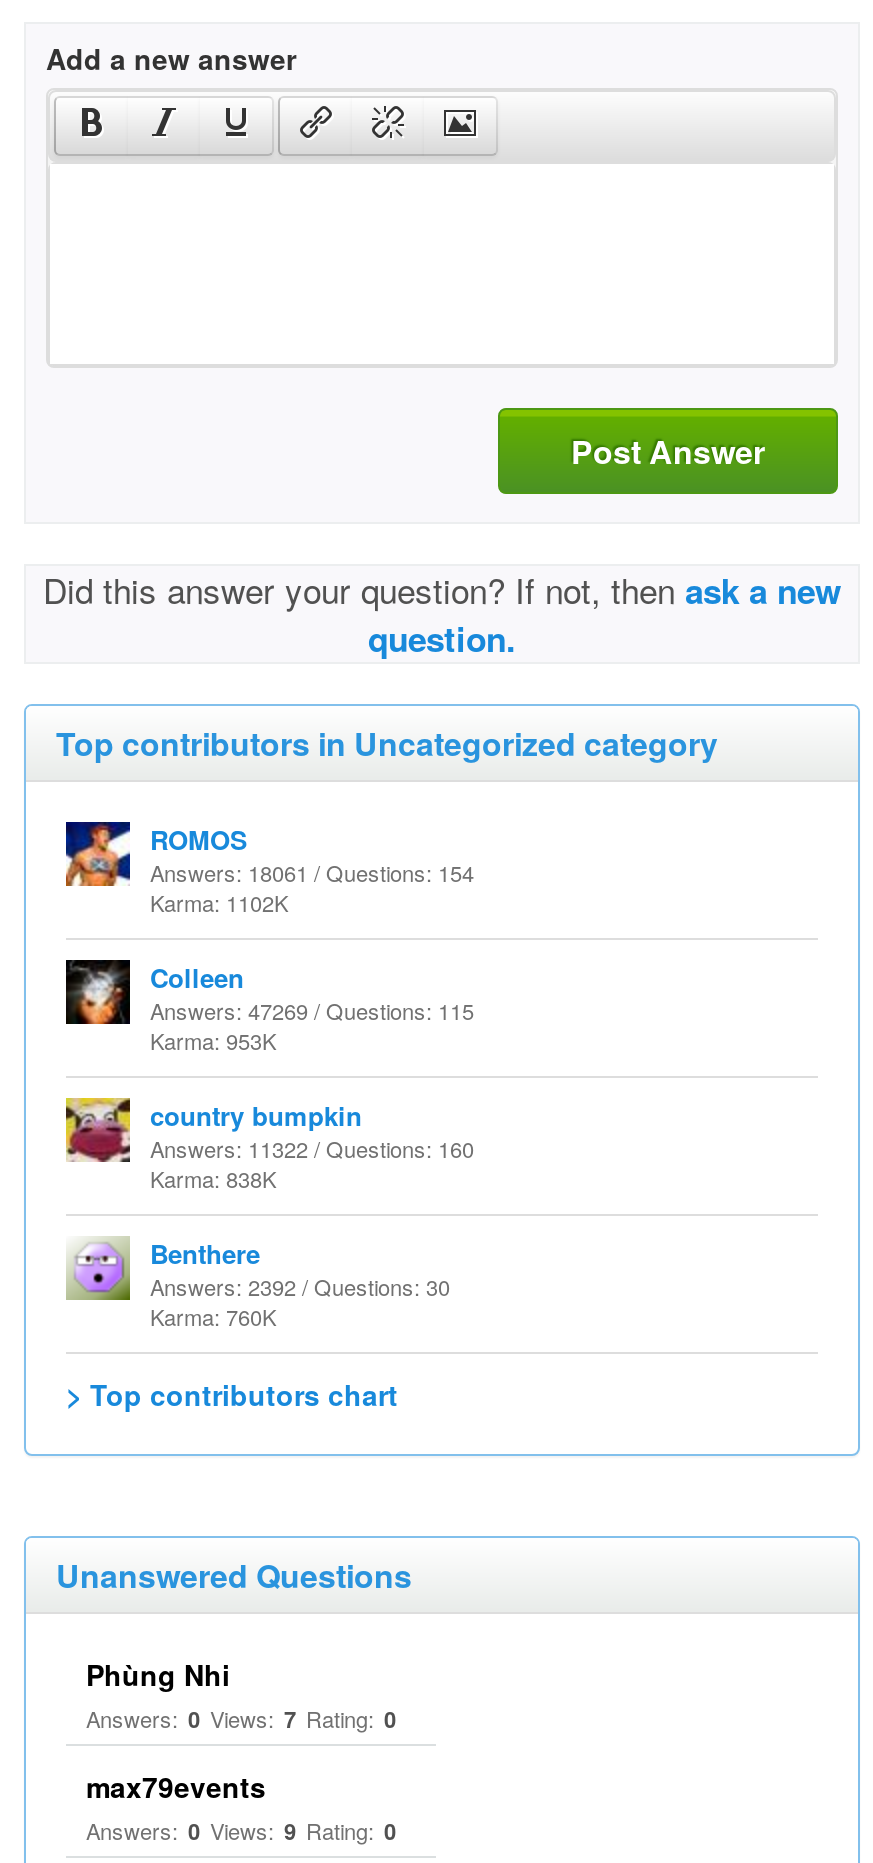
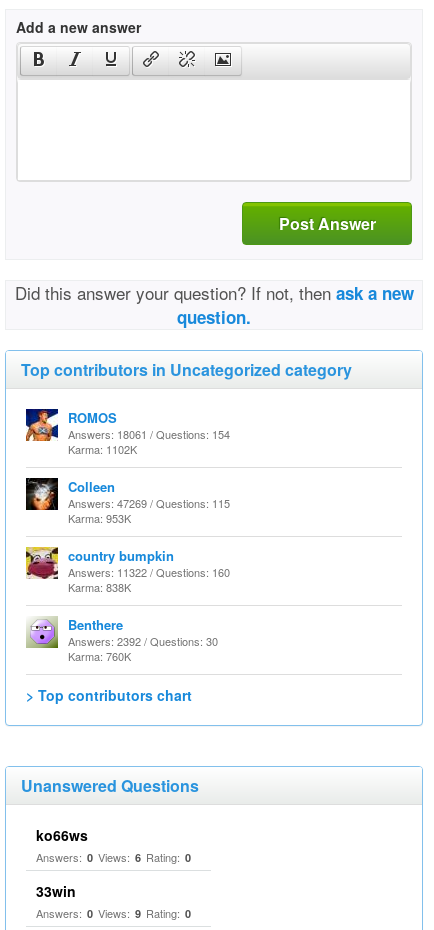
- Phùng Nhi
- Answers: 0 Views: 7 Rating: 0
+ ko66ws
+ Answers: 0 Views: 6 Rating: 0

- max79events
+ 33win
